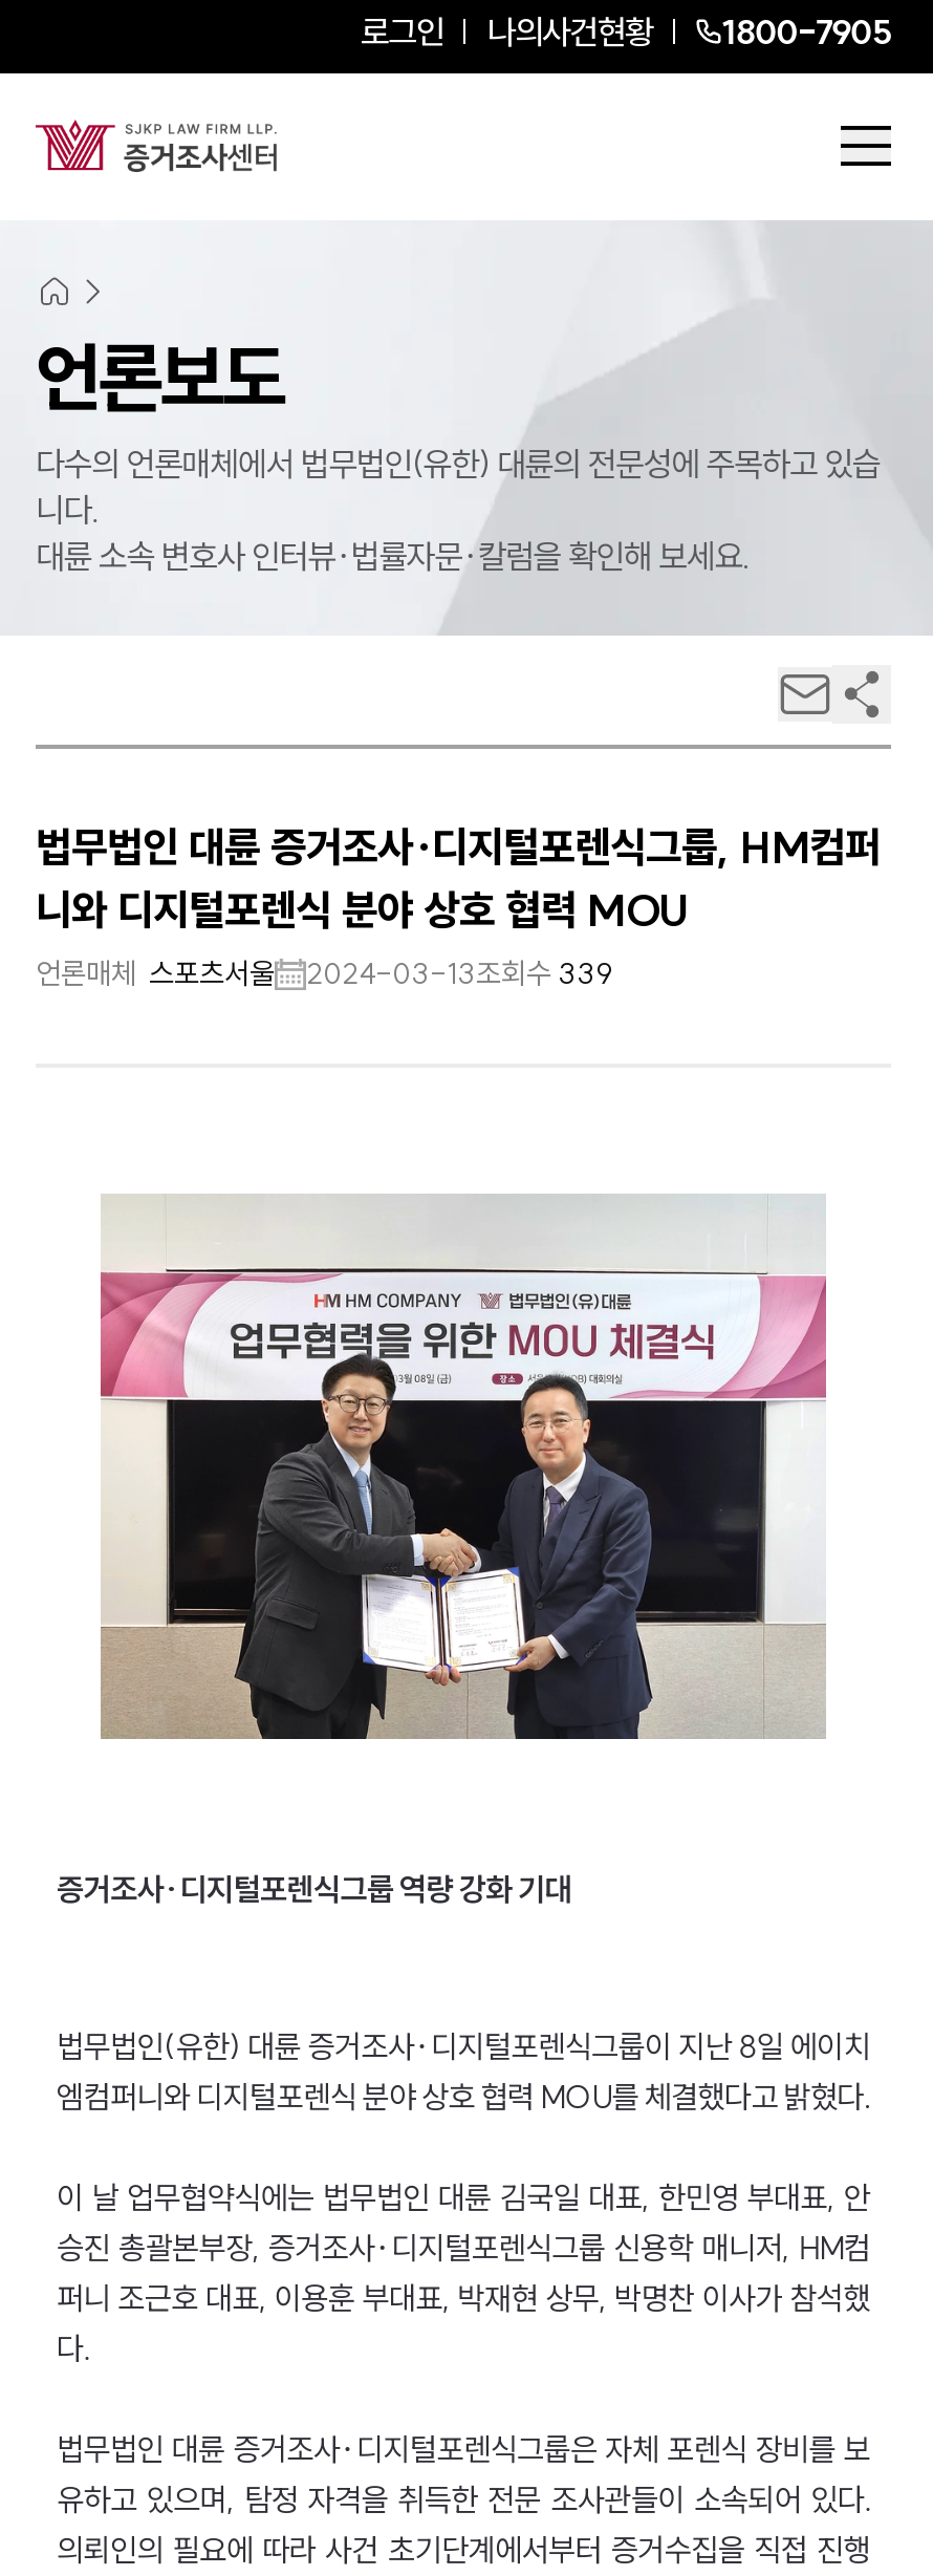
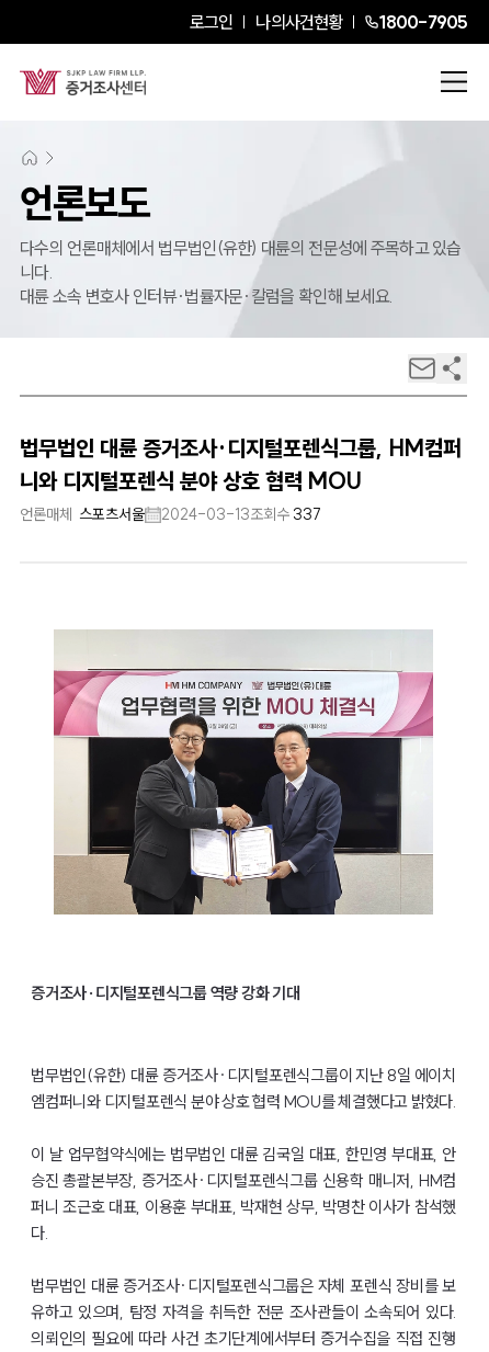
- 언론매체 스포츠서울 2024-03-13조회수 339
+ 언론매체 스포츠서울 2024-03-13조회수 337
